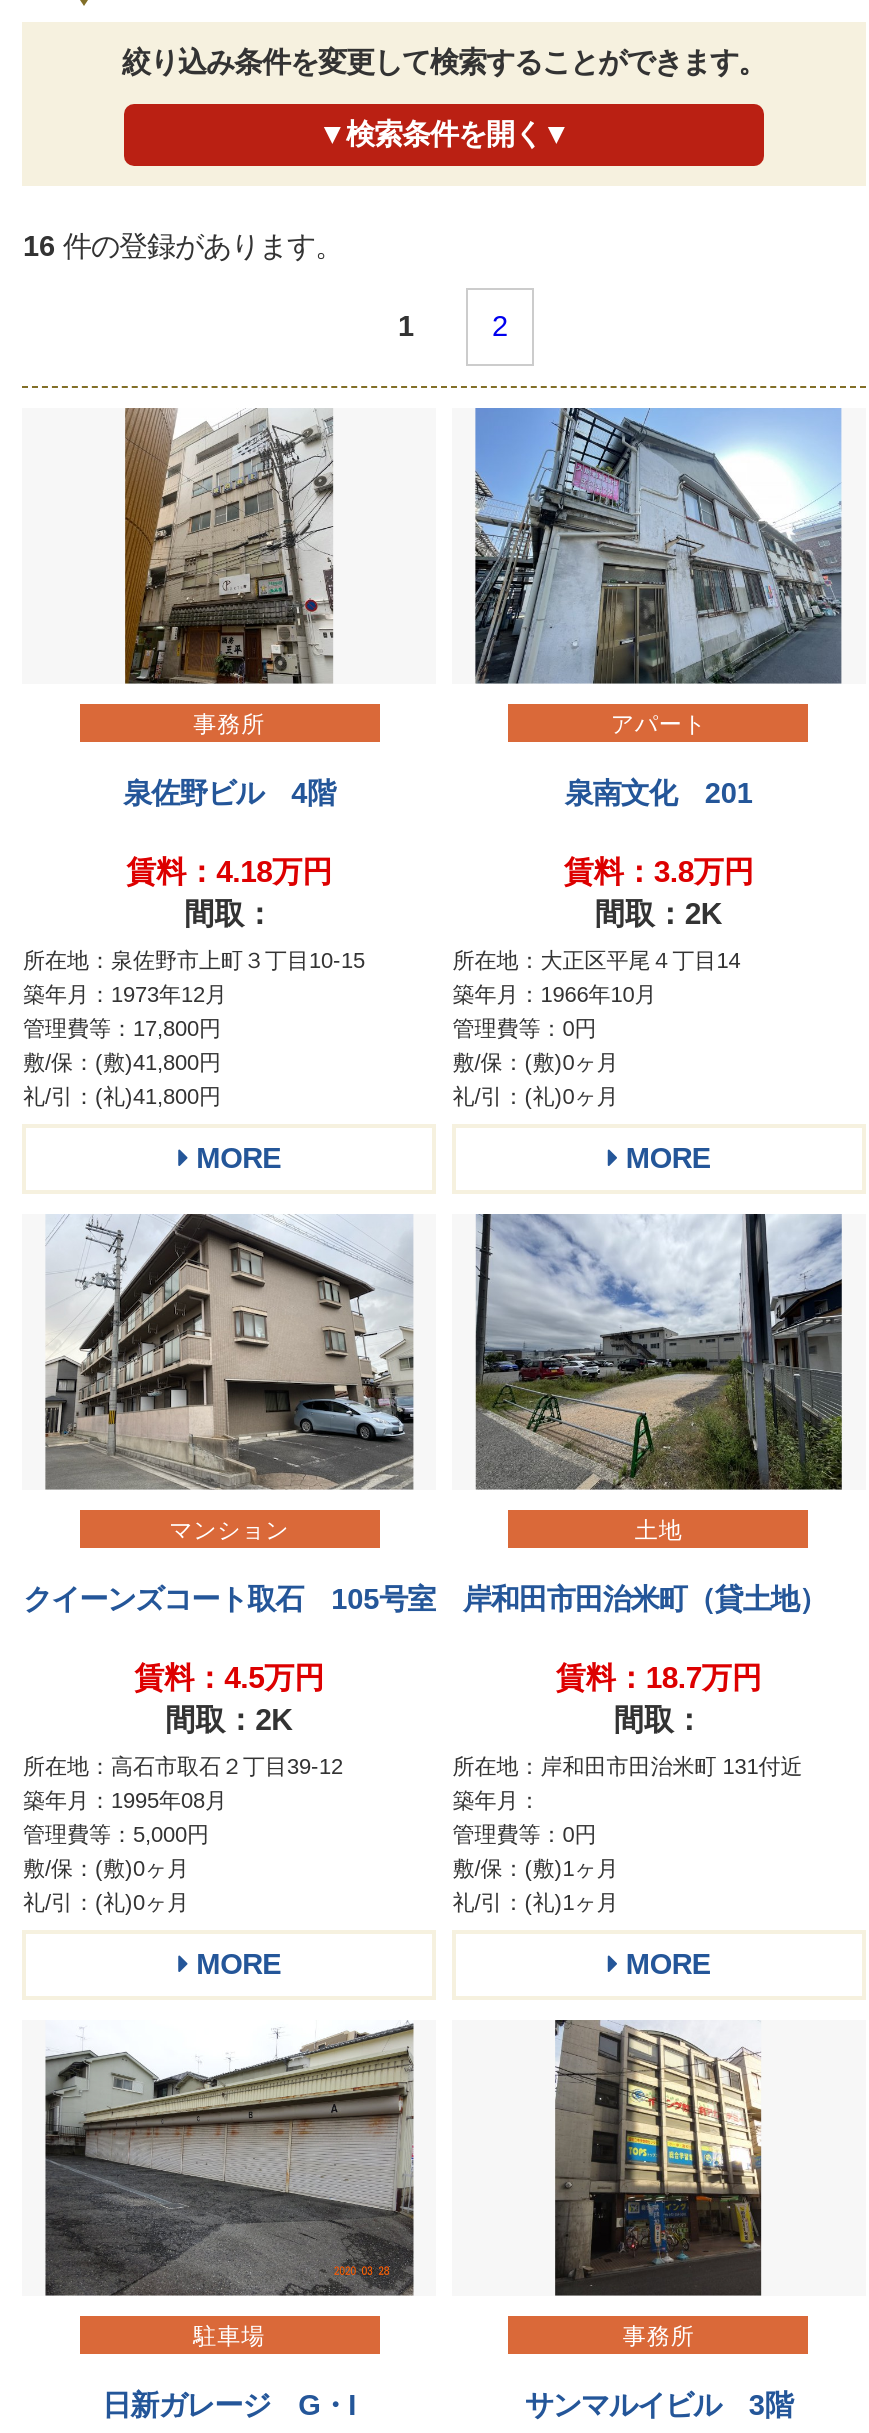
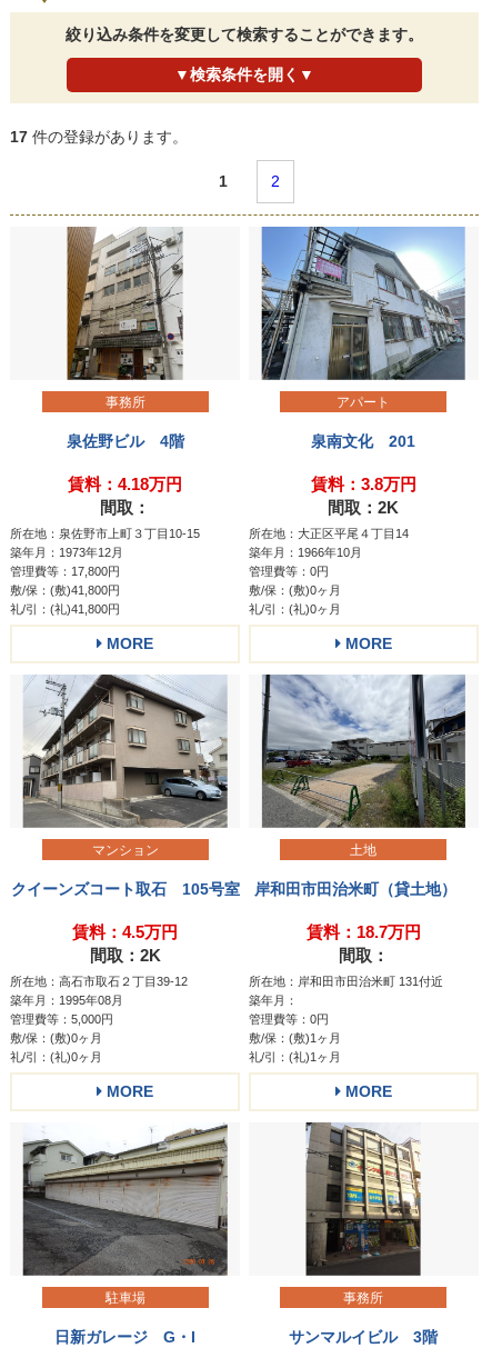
- 16件の登録があります。
+ 17件の登録があります。
